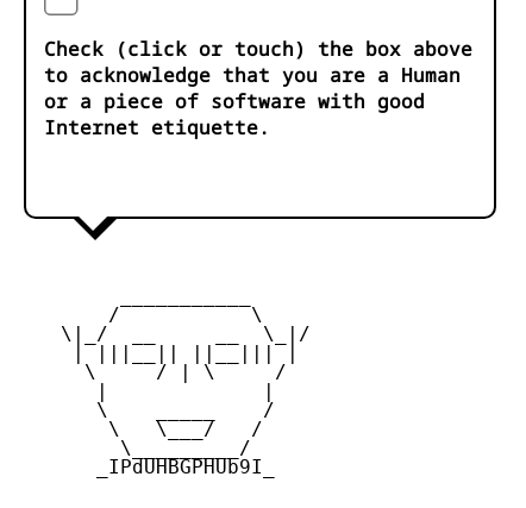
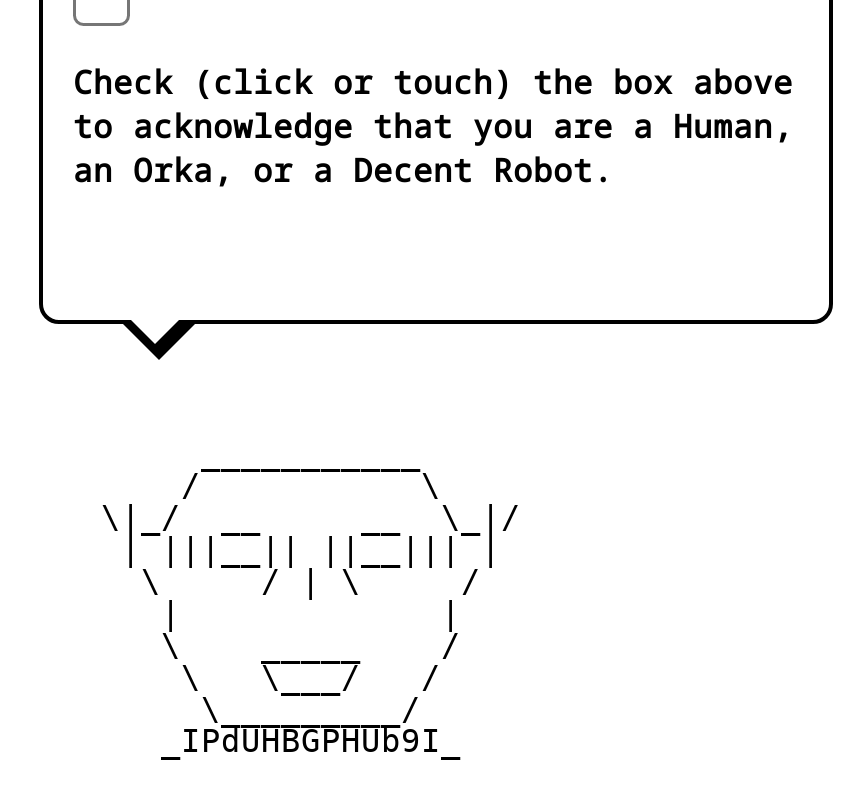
- to acknowledge that you are a Human
- or a piece of software with good
- Internet etiquette.
+ to acknowledge that you are a Human,
+ an Orka, or a Decent Robot.
